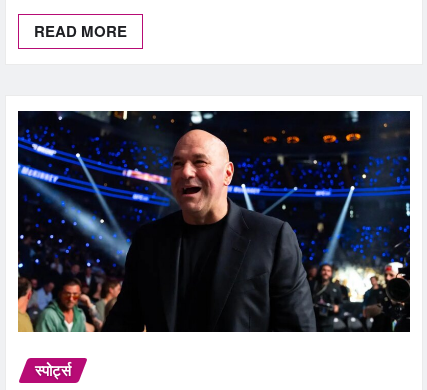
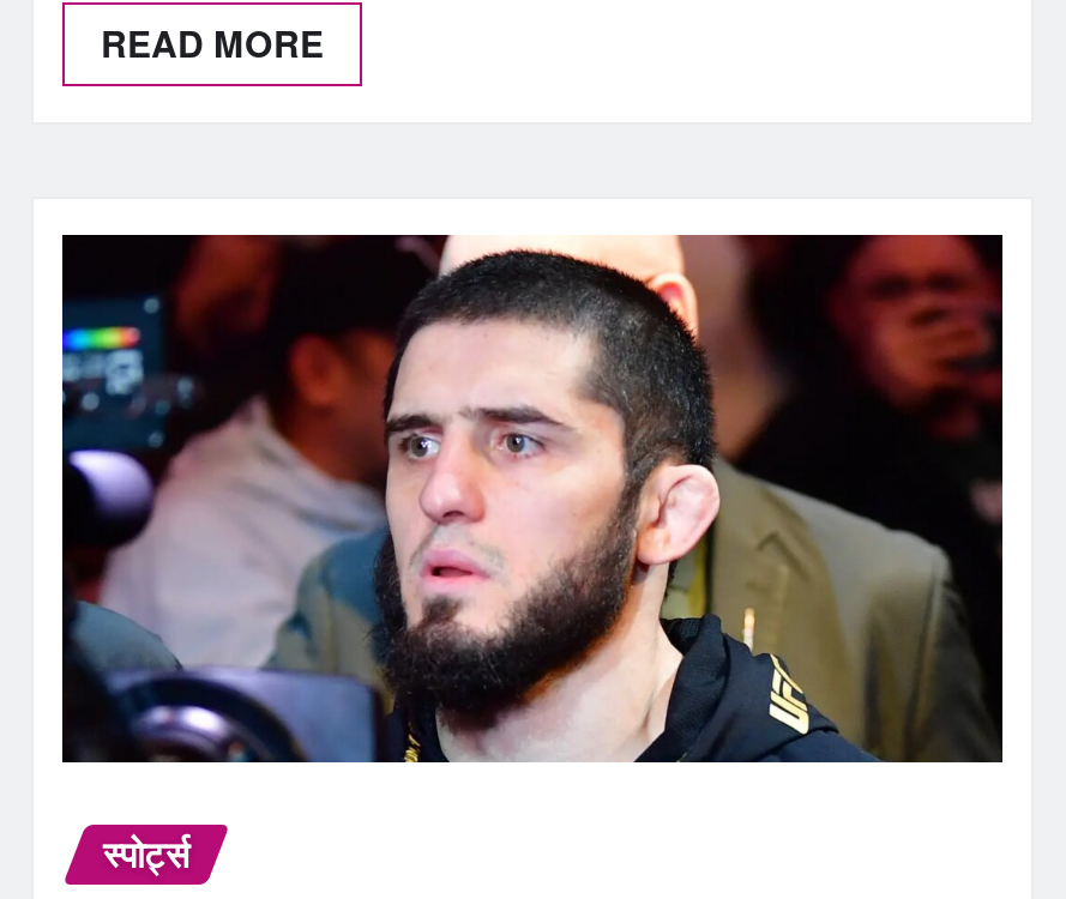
- [image]
+ [image]
